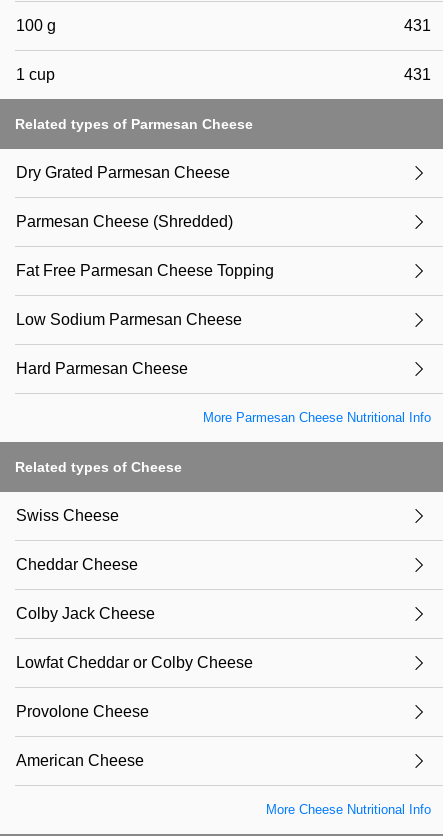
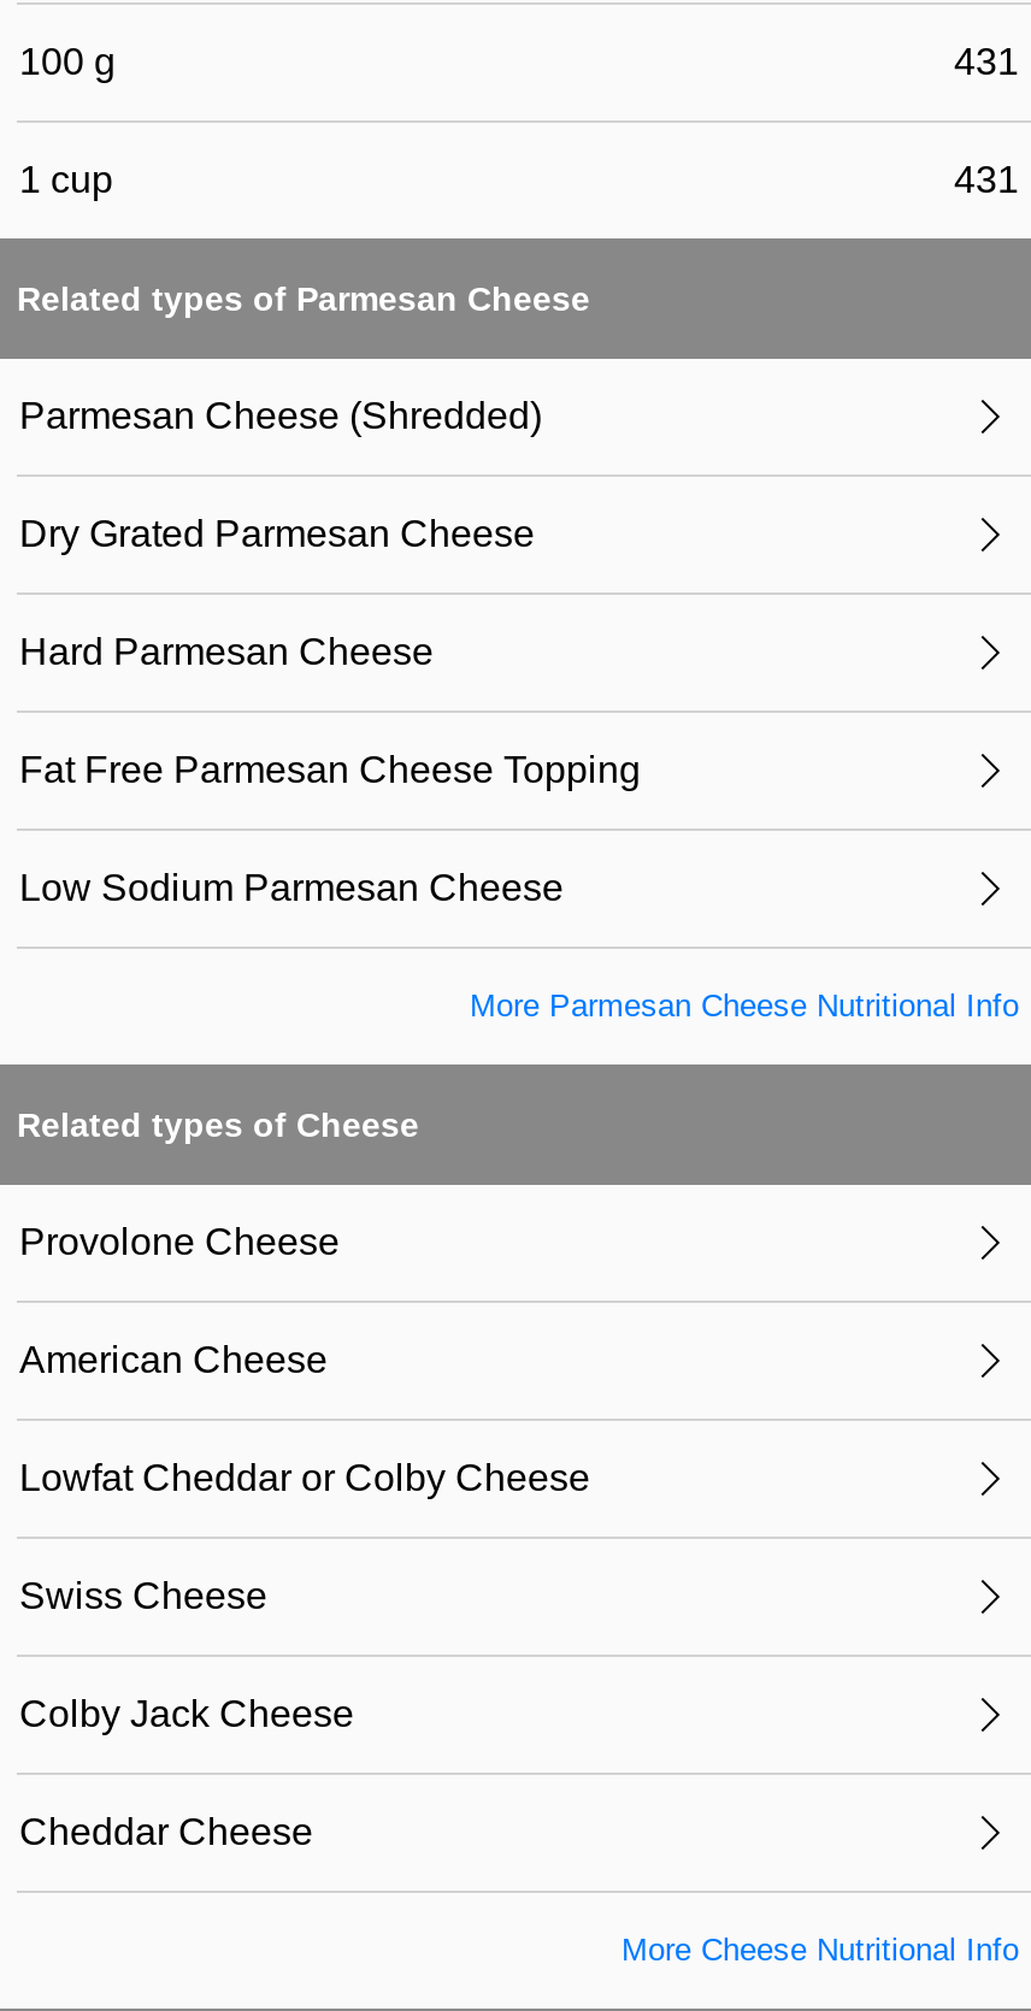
moved down: Dry Grated Parmesan Cheese

moved up: Parmesan Cheese (Shredded)

moved down: Fat Free Parmesan Cheese Topping | Low Sodium Parmesan Cheese

moved up: Hard Parmesan Cheese

moved down: Swiss Cheese | Cheddar Cheese | Colby Jack Cheese | Lowfat Cheddar or Colby Cheese

moved up: Provolone Cheese | American Cheese
